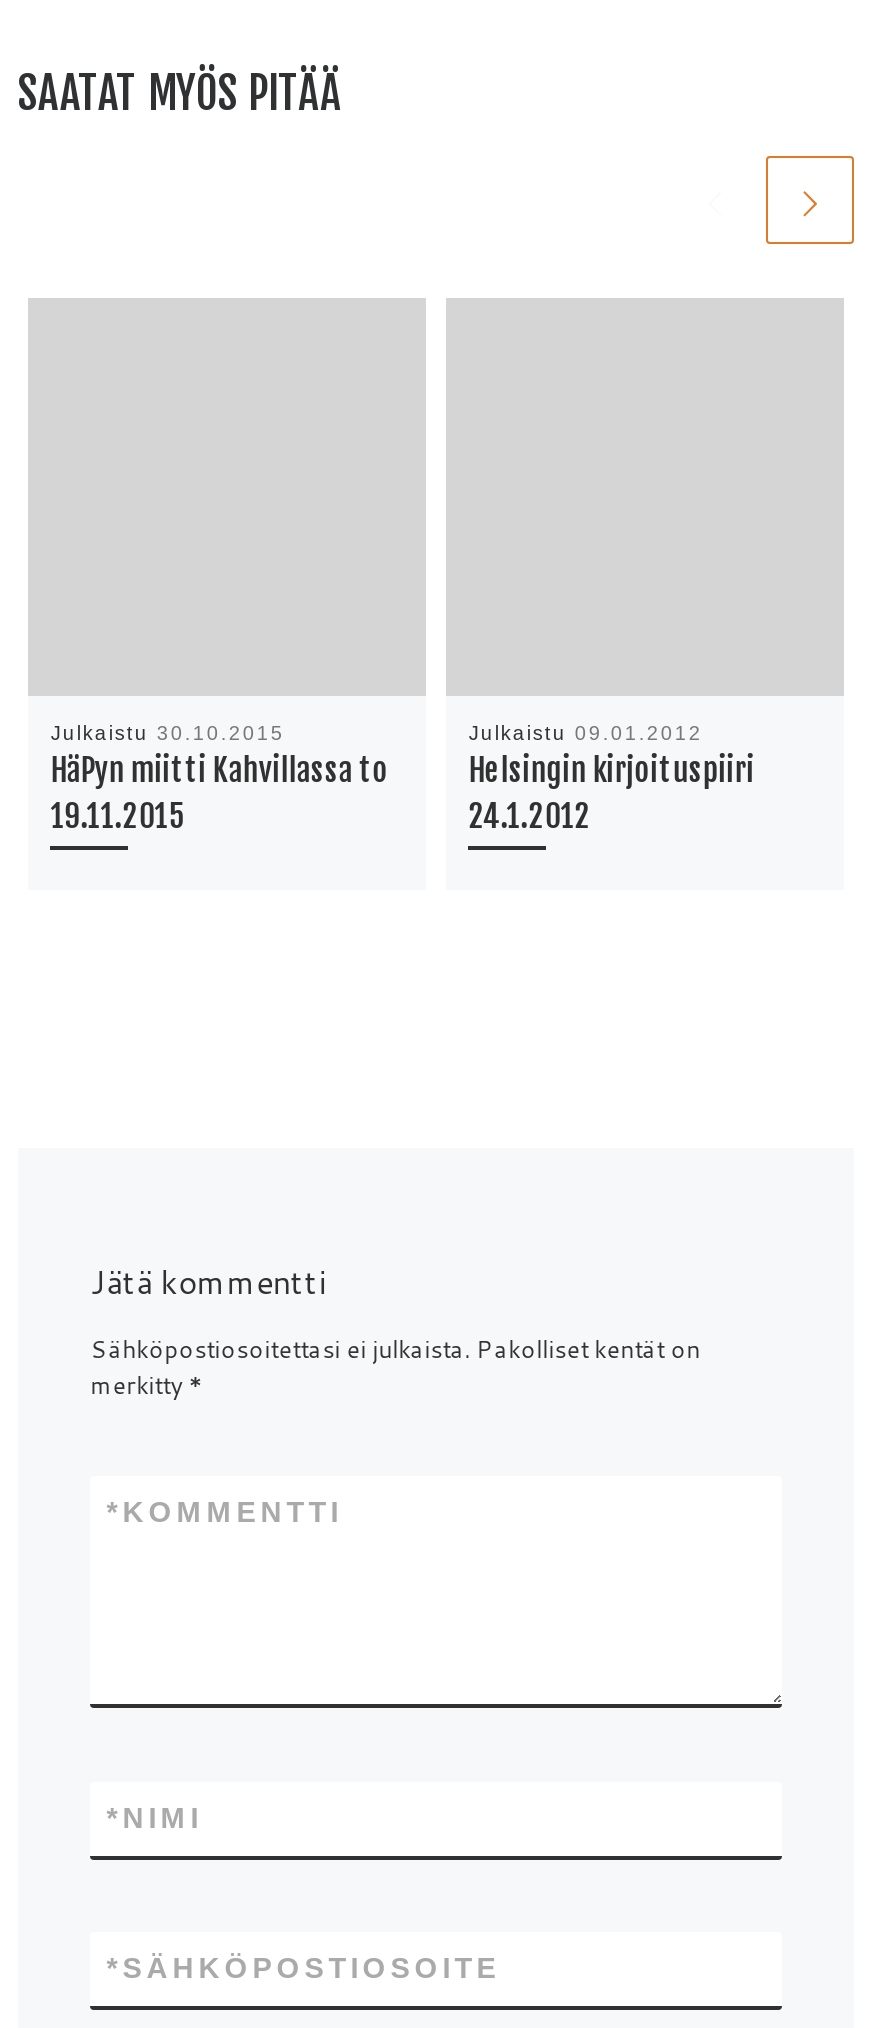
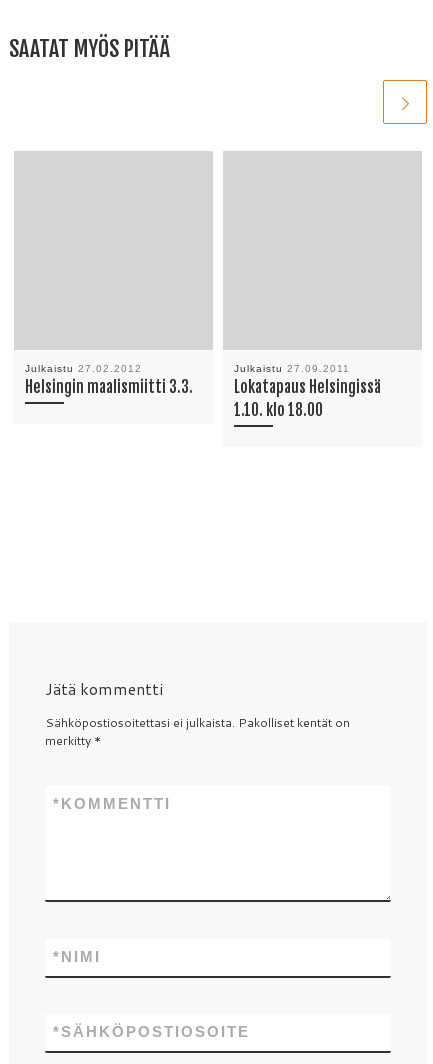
- Julkaistu 30.10.2015
- HäPyn miitti Kahvillassa to
- 19.11.2015
+ Julkaistu 27.02.2012
+ Helsingin maalismiitti 3.3.

- Julkaistu 09.01.2012
- Helsingin kirjoituspiiri
- 24.1.2012
+ Julkaistu 27.09.2011
+ Lokatapaus Helsingissä
+ 1.10. klo 18.00
